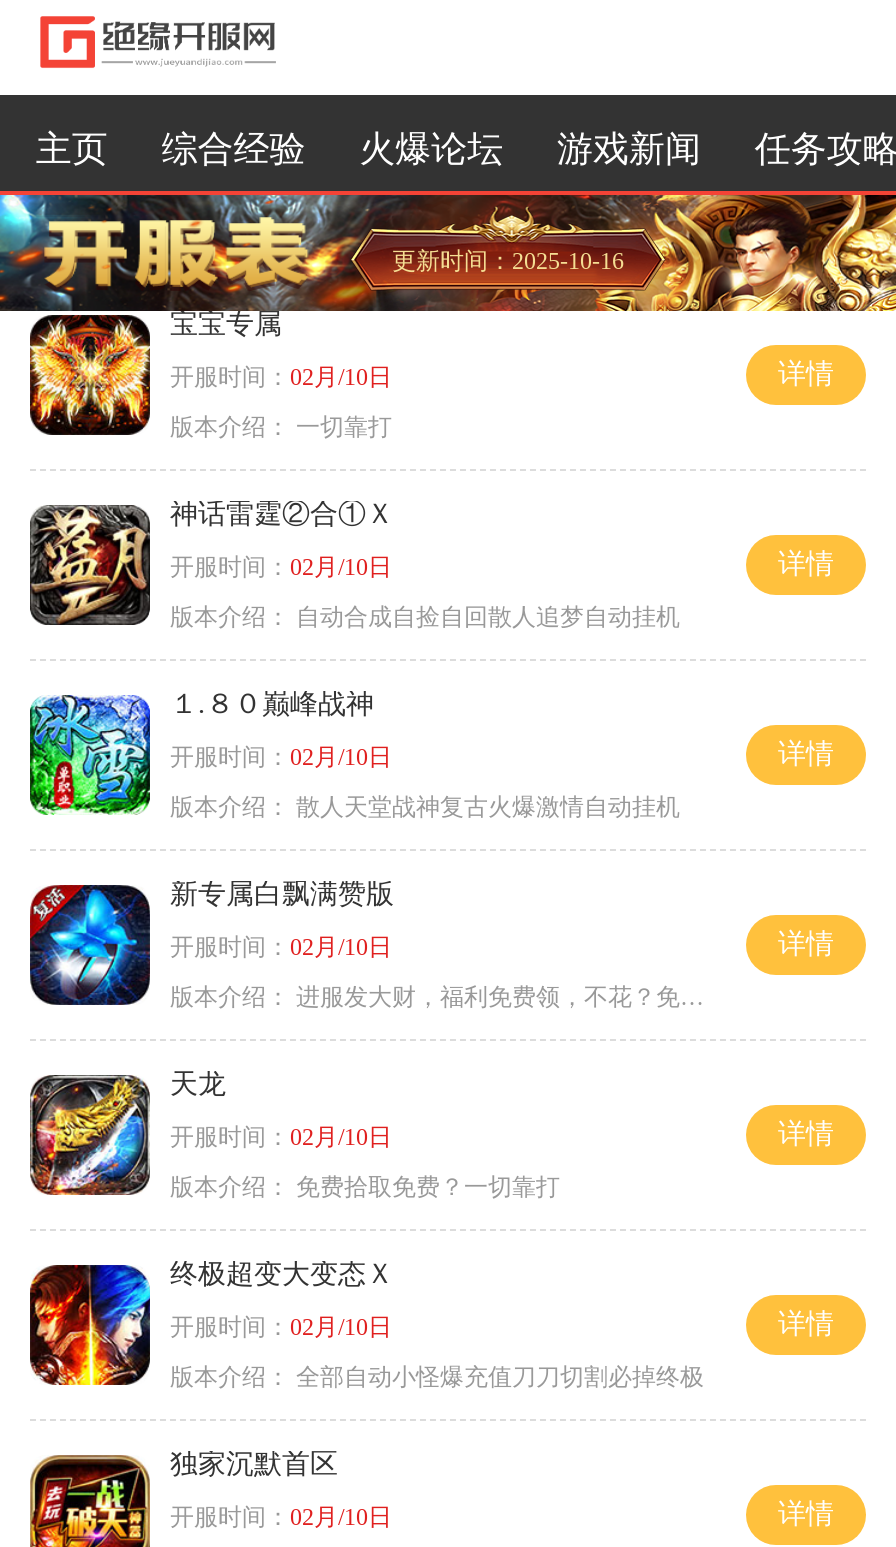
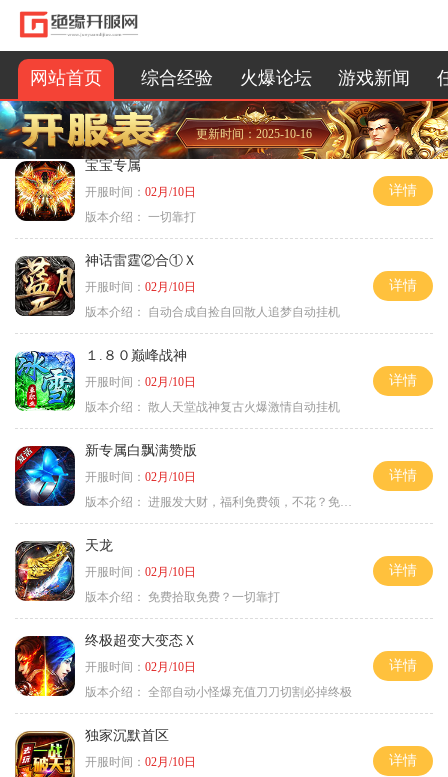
- 主页
+ 网站首页
